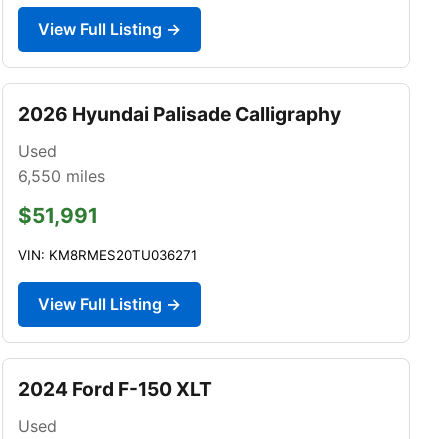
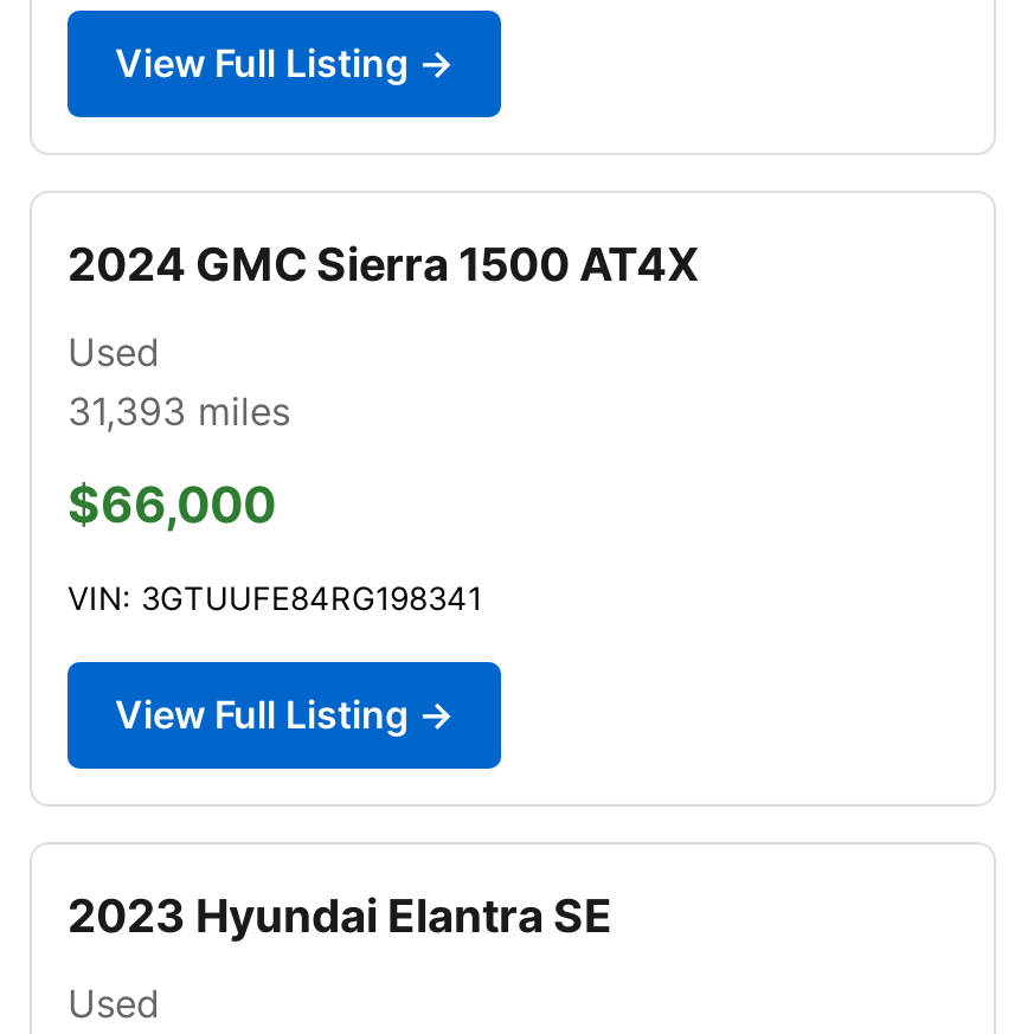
- 2026 Hyundai Palisade Calligraphy
+ 2024 GMC Sierra 1500 AT4X

- 6,550 miles
+ 31,393 miles

- $51,991
+ $66,000

- VIN: KM8RMES20TU036271
+ VIN: 3GTUUFE84RG198341

- 2024 Ford F-150 XLT
+ 2023 Hyundai Elantra SE
